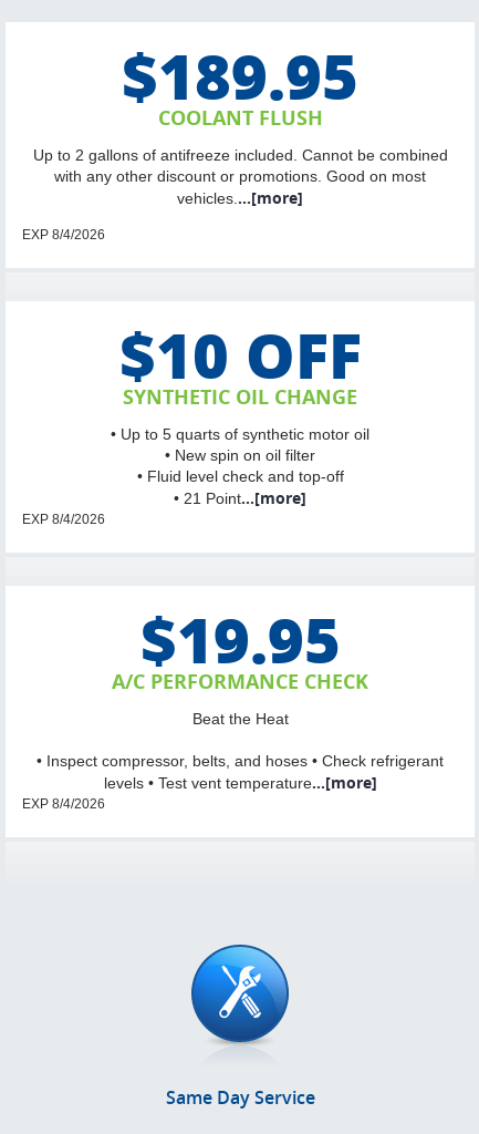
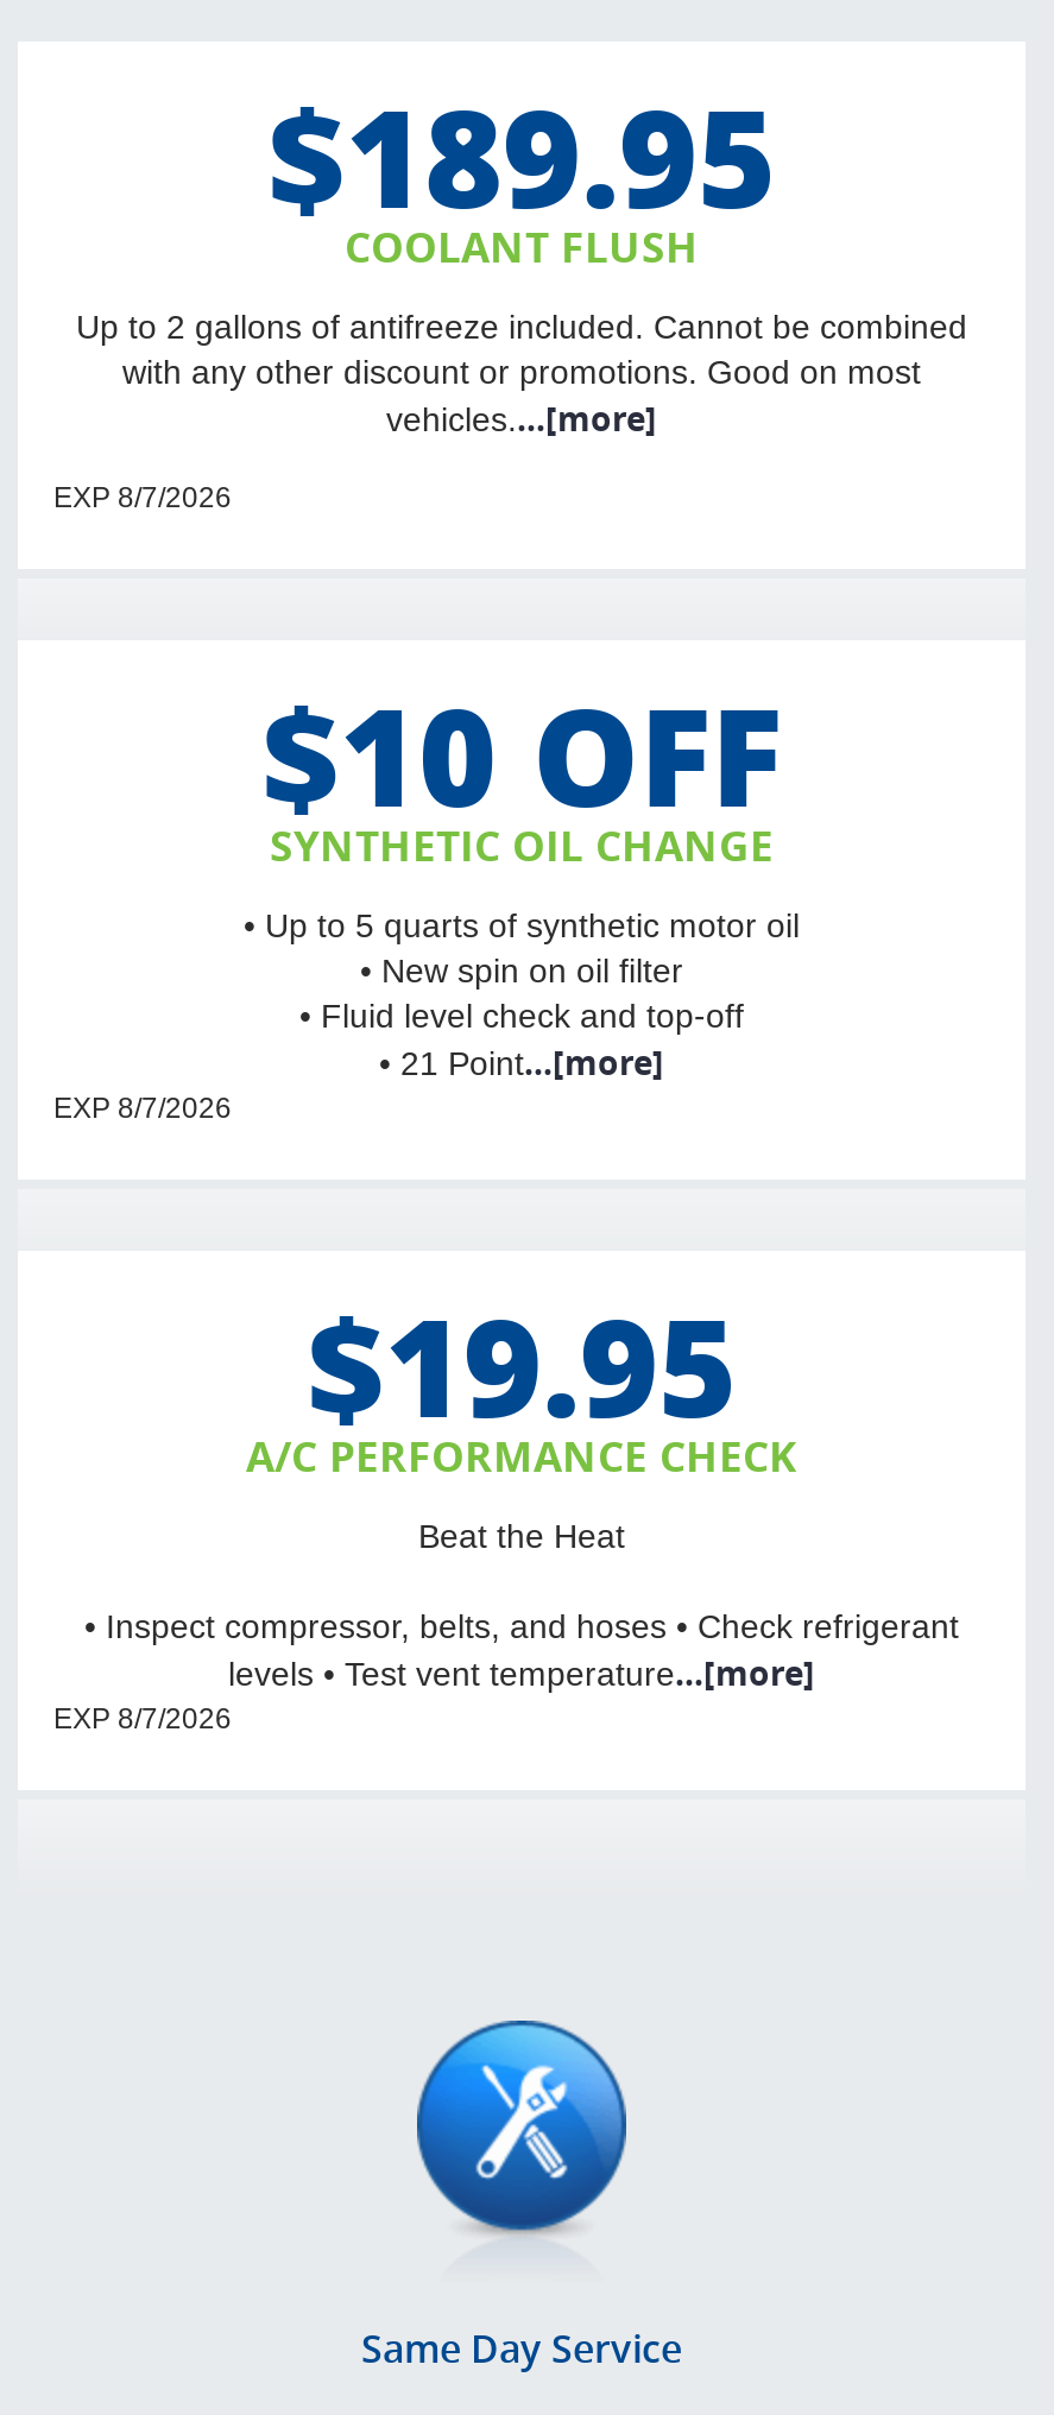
- EXP 8/4/2026
+ EXP 8/7/2026

- EXP 8/4/2026
+ EXP 8/7/2026

- EXP 8/4/2026
+ EXP 8/7/2026
